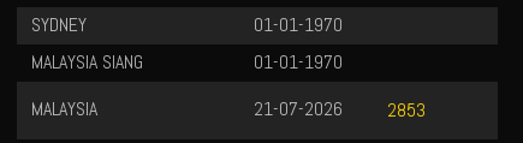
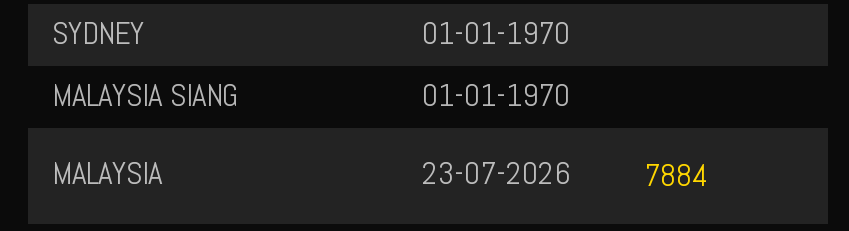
- 21-07-2026
+ 23-07-2026

- 2853
+ 7884
